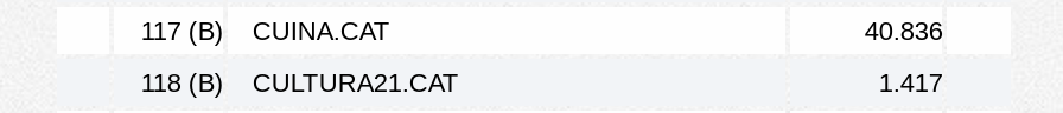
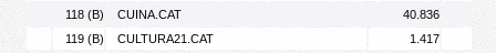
- 117 (B) CUINA.CAT
+ 118 (B) CUINA.CAT

- 118 (B) CULTURA21.CAT
+ 119 (B) CULTURA21.CAT
